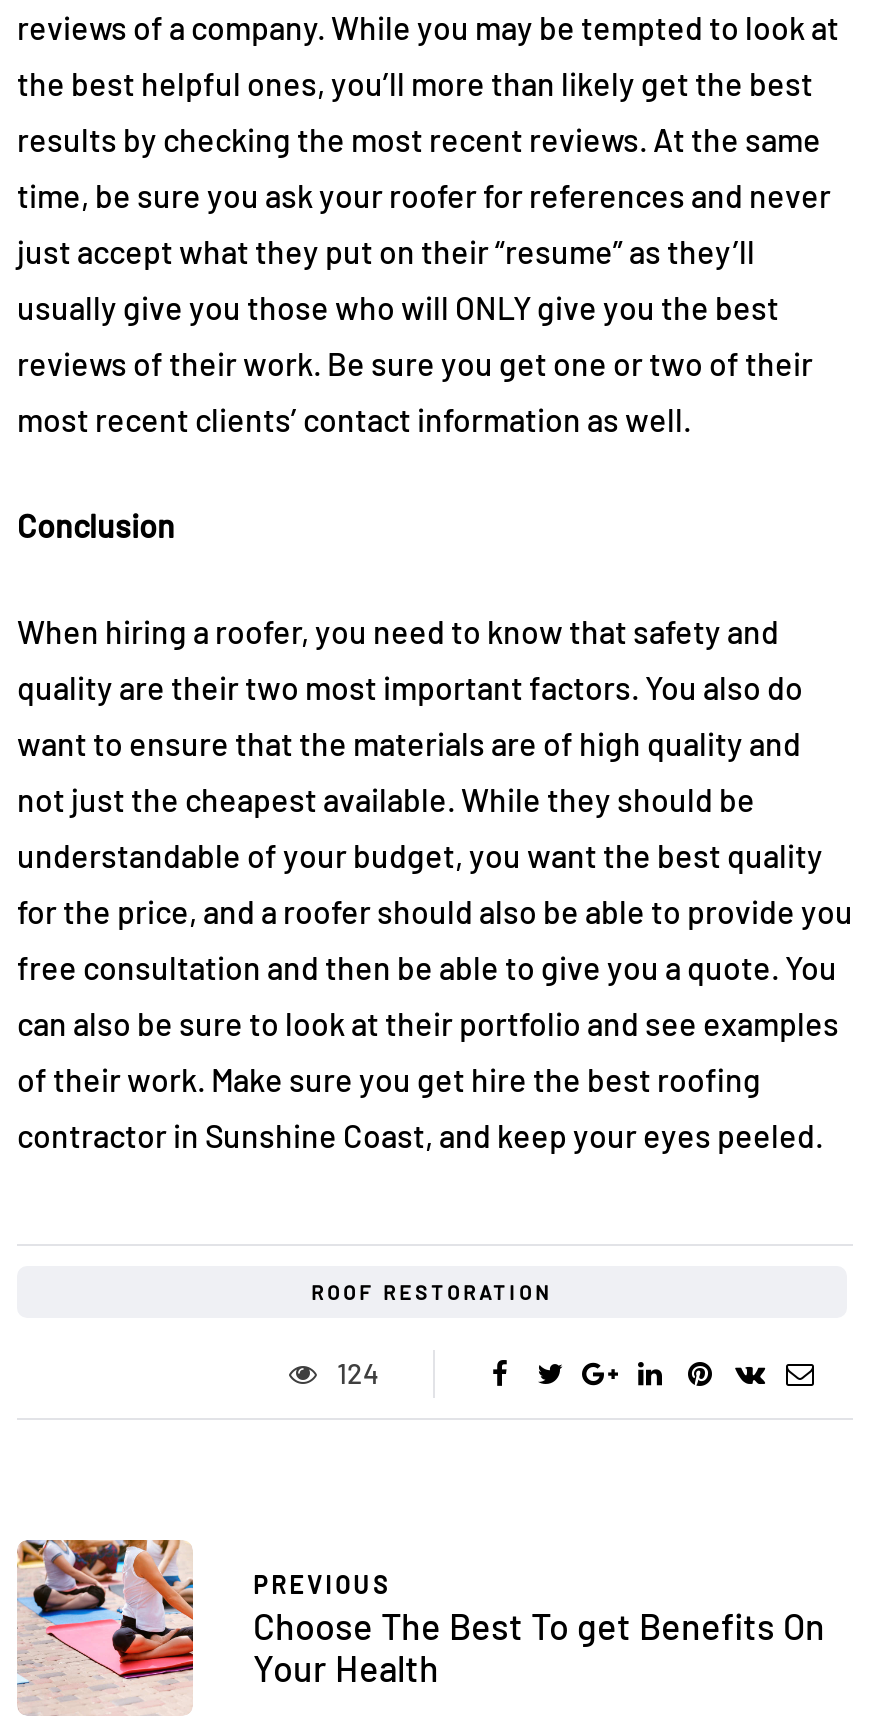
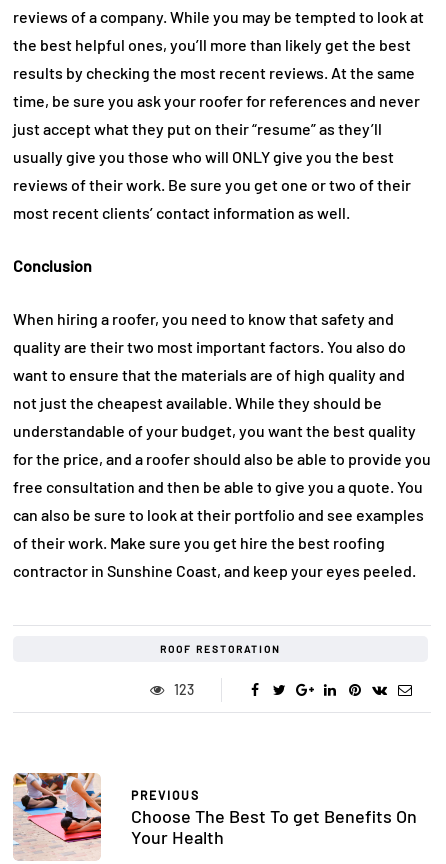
- 124
+ 123
